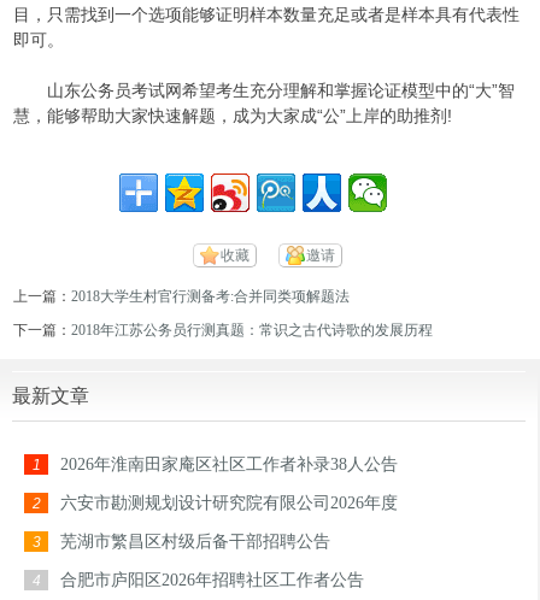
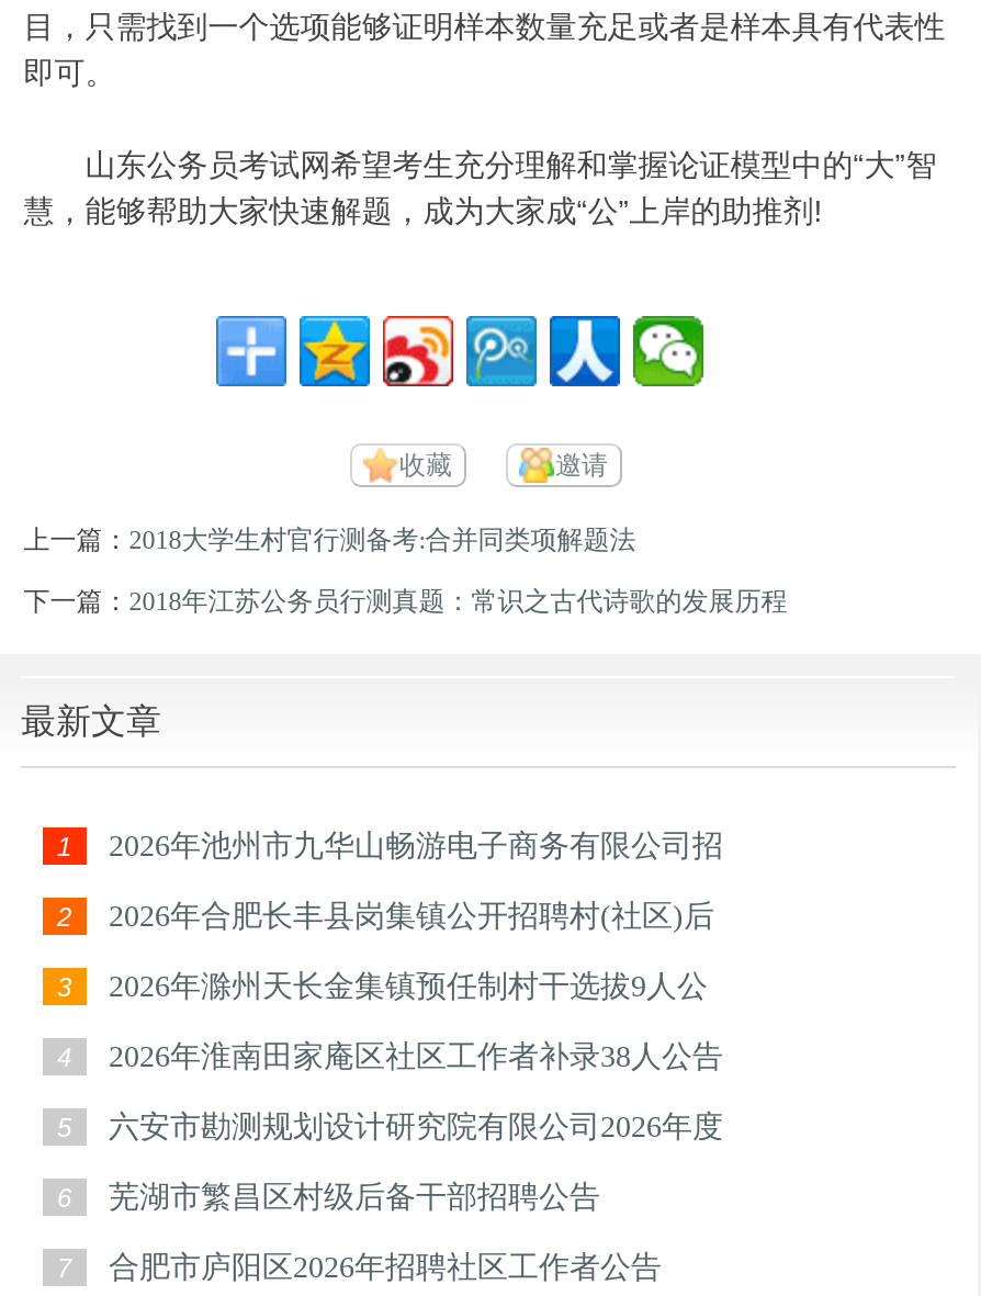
+ 2026年池州市九华山畅游电子商务有限公司招
+ 2
+ 2026年合肥长丰县岗集镇公开招聘村(社区)后
+ 3
+ 2026年滁州天长金集镇预任制村干选拔9人公
+ 4

- 2 六安市勘测规划设计研究院有限公司2026年度
+ 5 六安市勘测规划设计研究院有限公司2026年度

- 3 芜湖市繁昌区村级后备干部招聘公告
+ 6 芜湖市繁昌区村级后备干部招聘公告

- 4 合肥市庐阳区2026年招聘社区工作者公告
+ 7 合肥市庐阳区2026年招聘社区工作者公告
